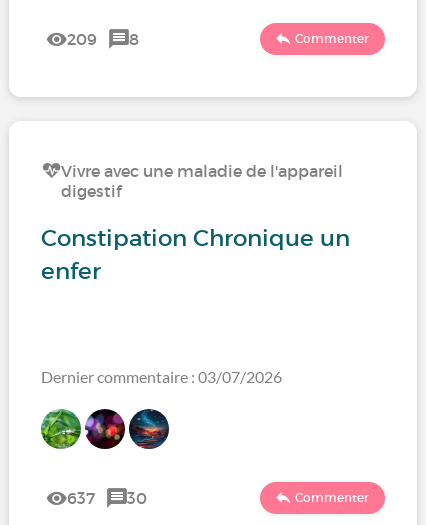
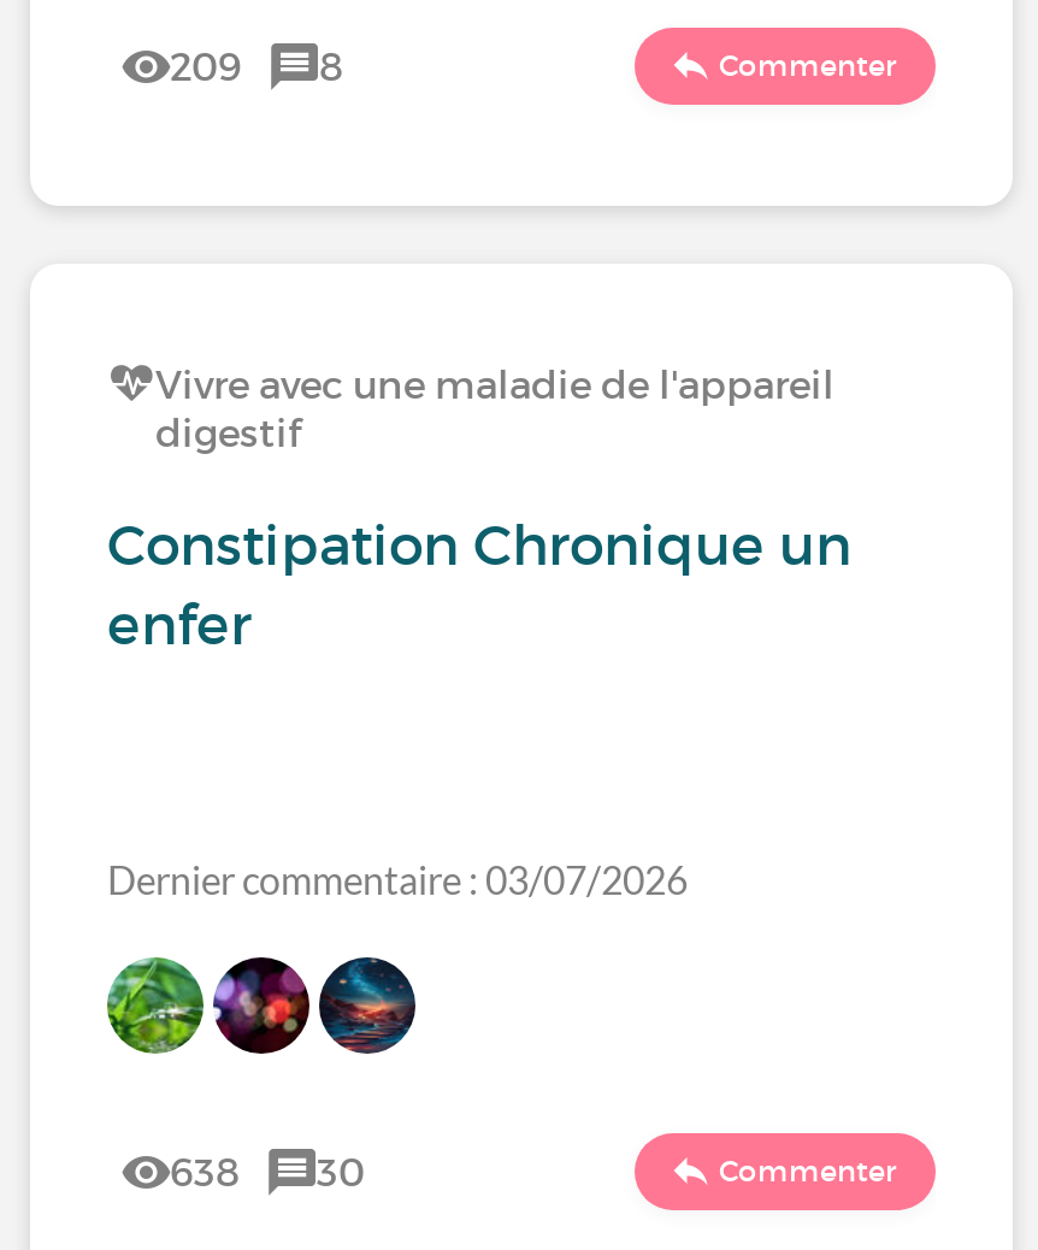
- 637 30
+ 638 30
